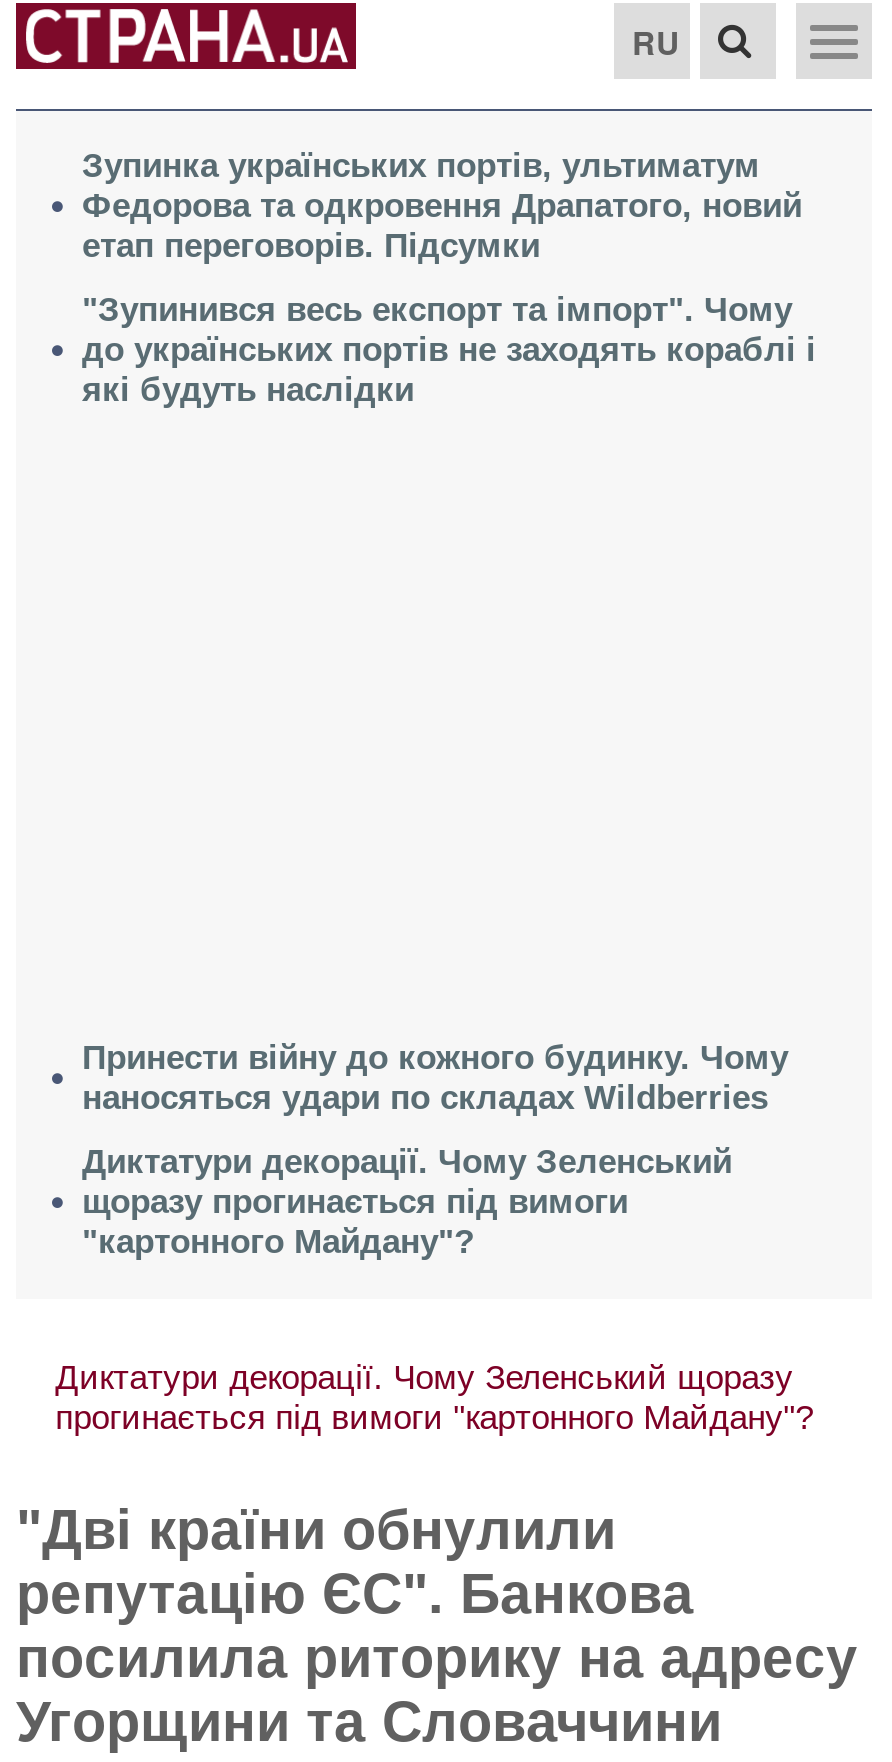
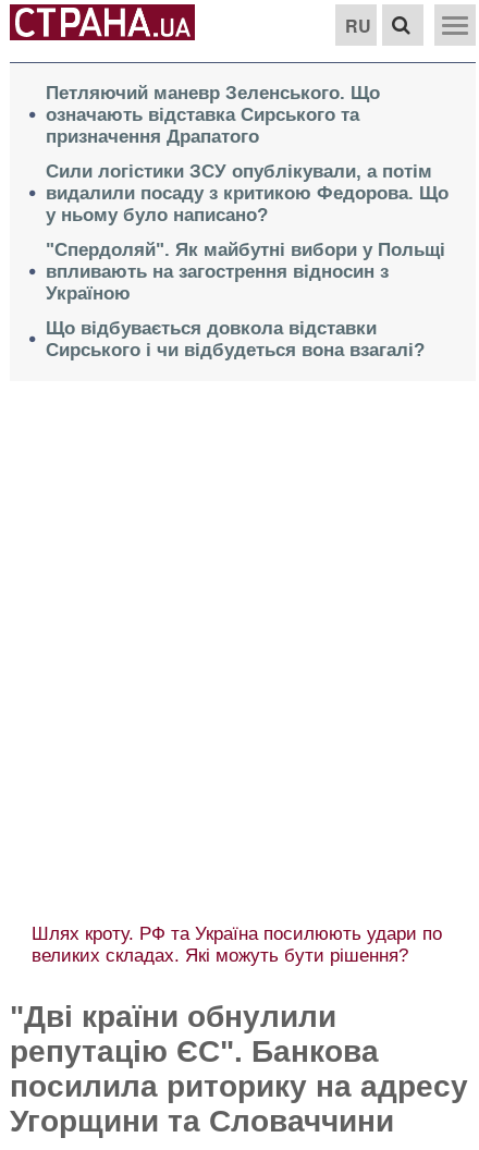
- Зупинка українських портів, ультиматум
- Федорова та одкровення Драпатого, новий
- етап переговорів. Підсумки
+ Петляючий маневр Зеленського. Що
+ означають відставка Сирського та
+ призначення Драпатого

- "Зупинився весь експорт та імпорт". Чому
- до українських портів не заходять кораблі і
- які будуть наслідки
+ Сили логістики ЗСУ опублікували, а потім
+ видалили посаду з критикою Федорова. Що
+ у ньому було написано?

- Принести війну до кожного будинку. Чому
- наносяться удари по складах Wildberries
+ "Спердоляй". Як майбутні вибори у Польщі
+ впливають на загострення відносин з
+ Україною

- Диктатури декорації. Чому Зеленський
- щоразу прогинається під вимоги
- "картонного Майдану"?
+ Що відбувається довкола відставки
+ Сирського і чи відбудеться вона взагалі?

- Диктатури декорації. Чому Зеленський щоразу
- прогинається під вимоги "картонного Майдану"?
+ Шлях кроту. РФ та Україна посилюють удари по
+ великих складах. Які можуть бути рішення?
